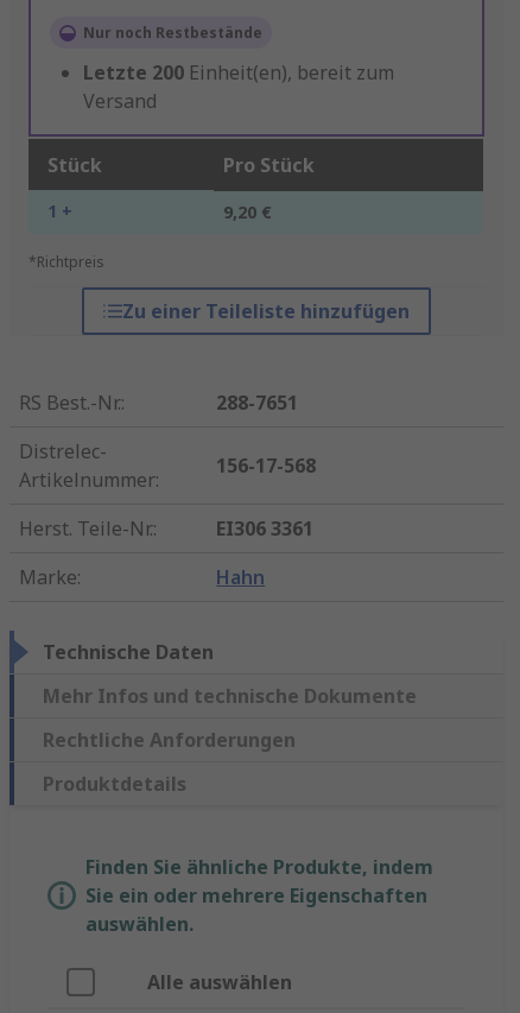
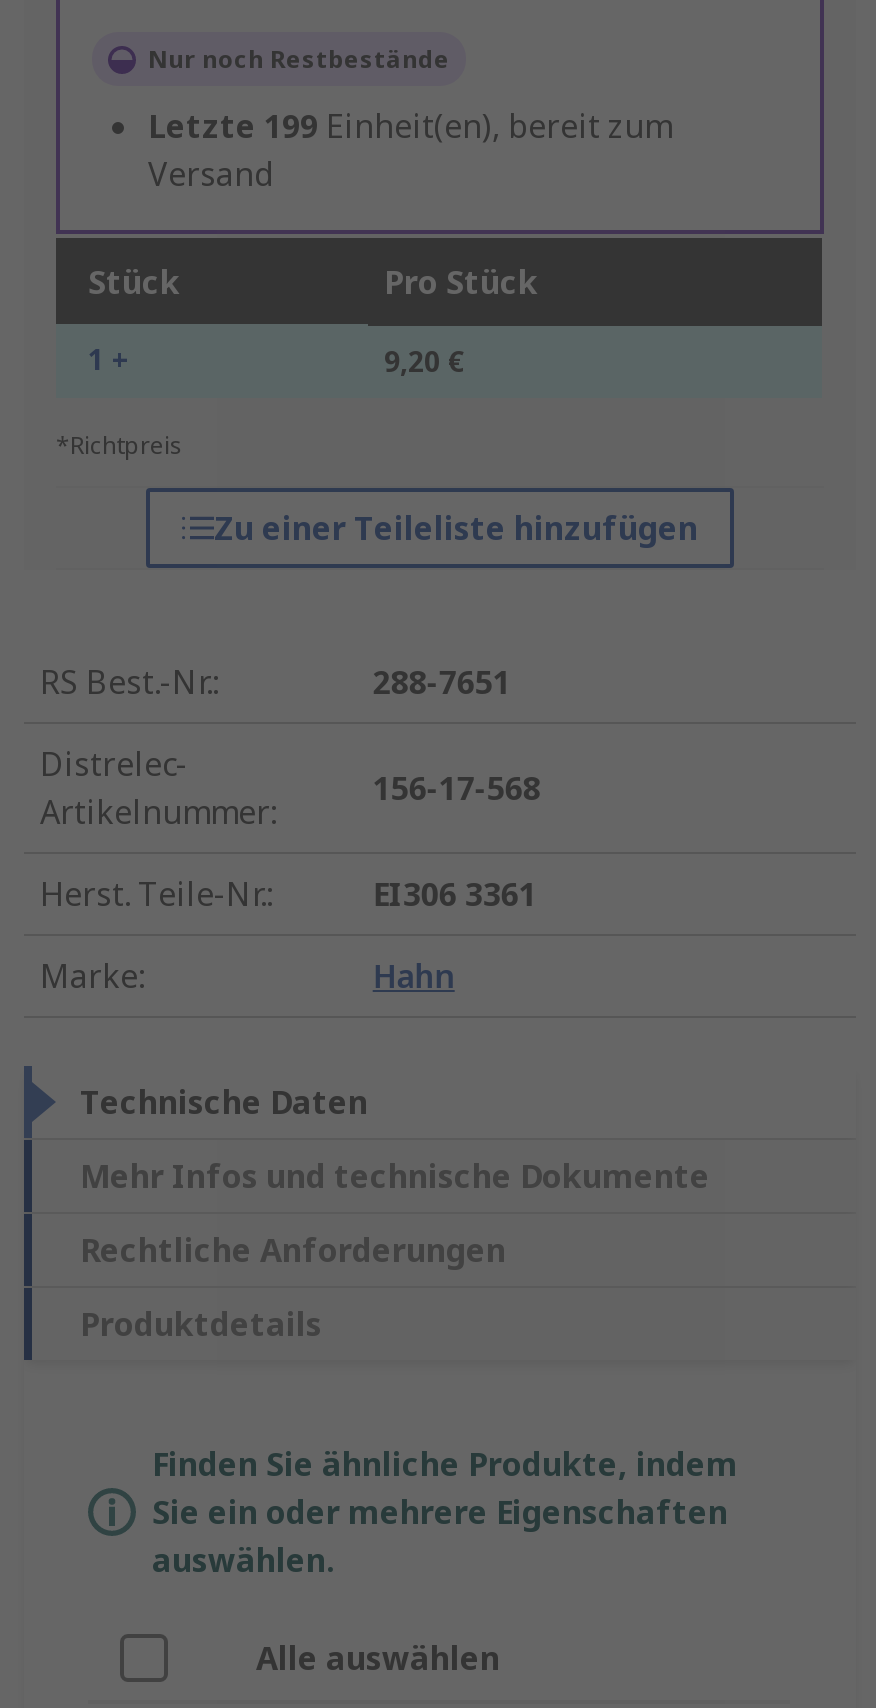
- Letzte 200 Einheit(en), bereit zum
+ Letzte 199 Einheit(en), bereit zum
